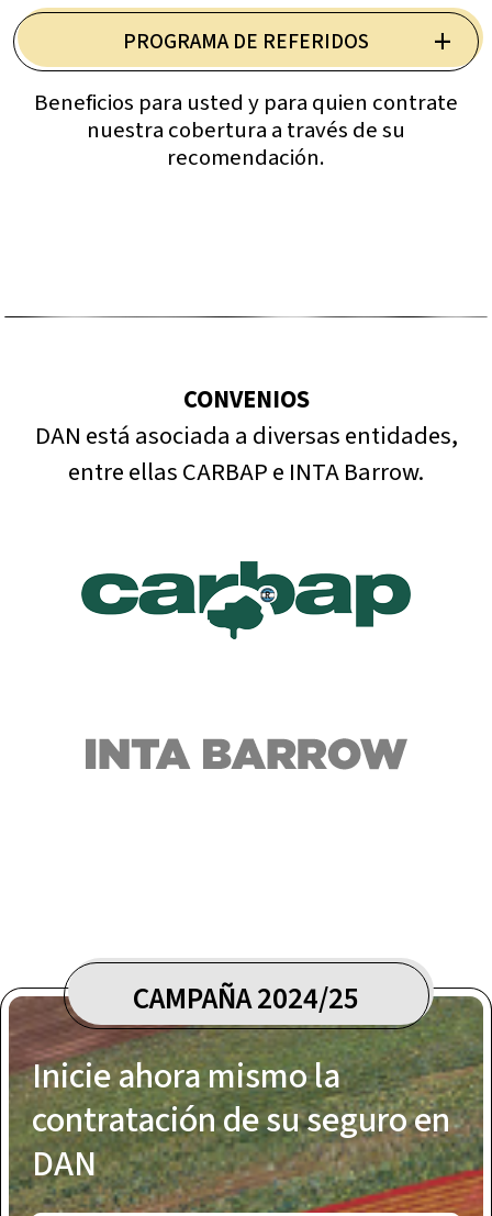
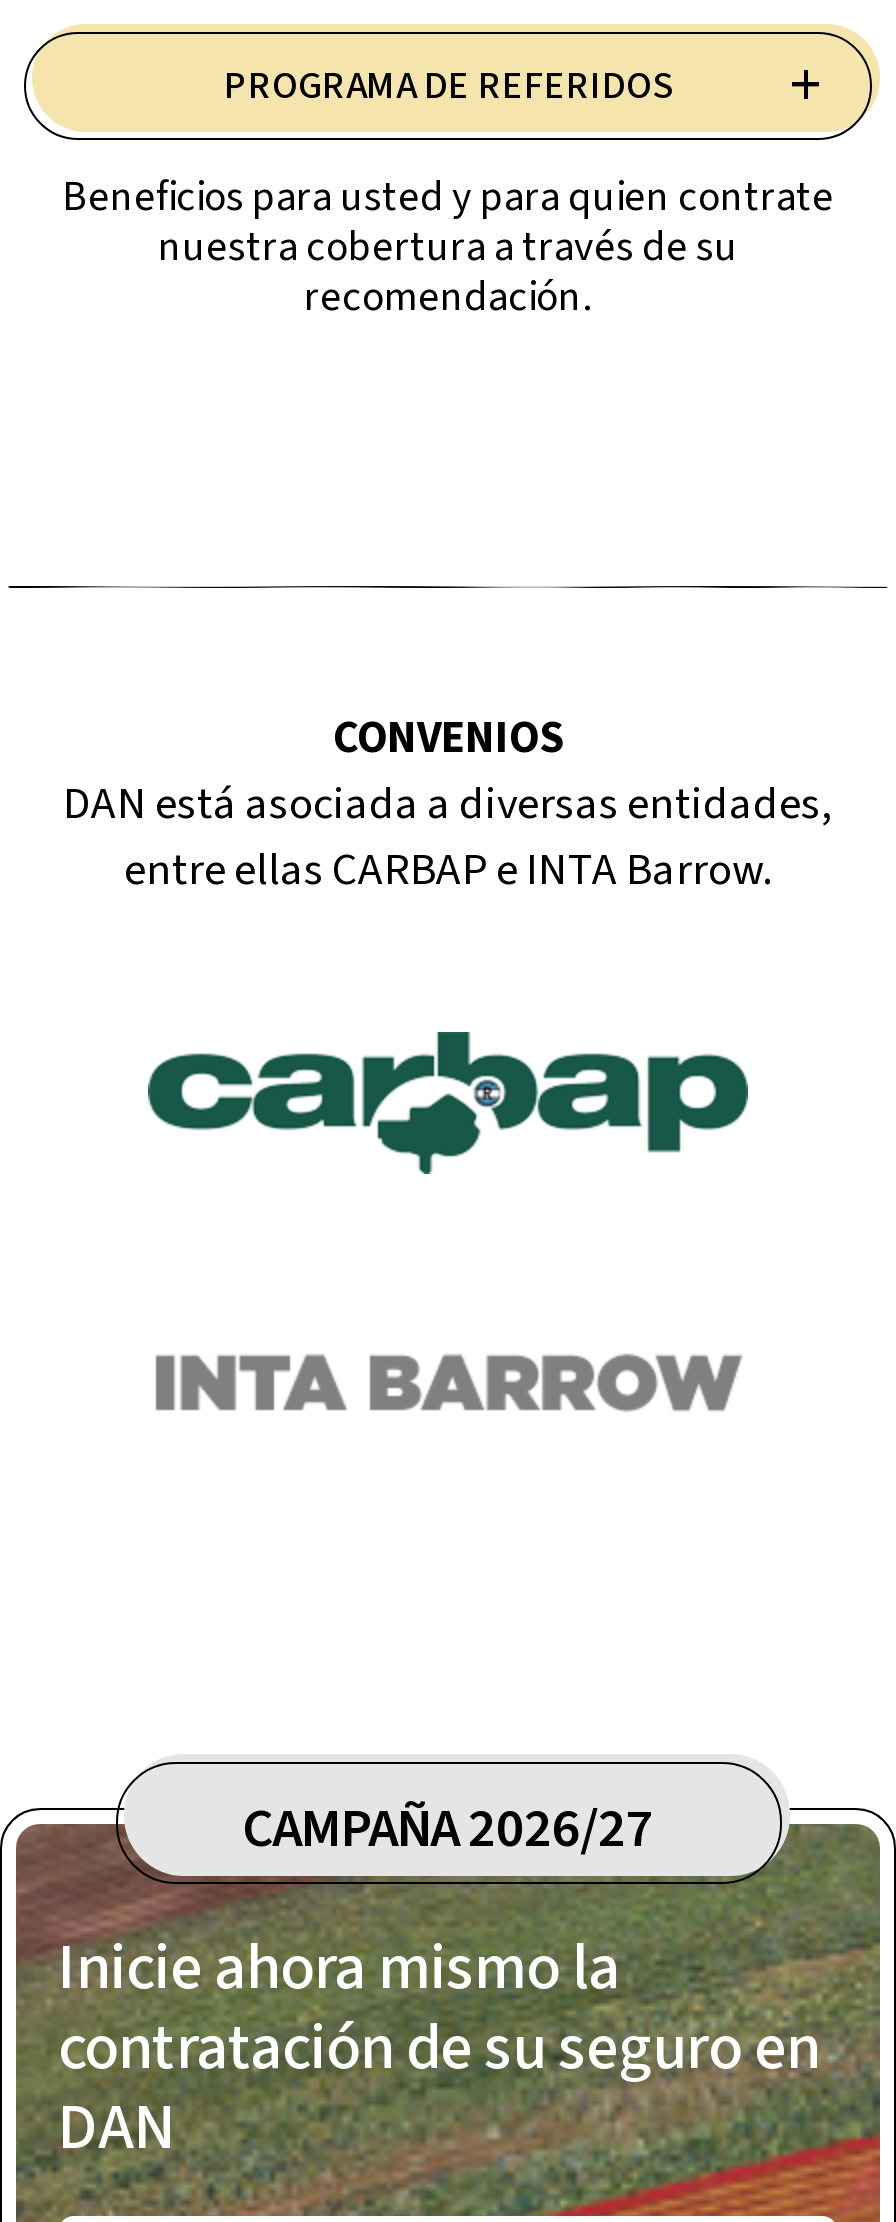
- CAMPAÑA 2024/25
+ CAMPAÑA 2026/27
